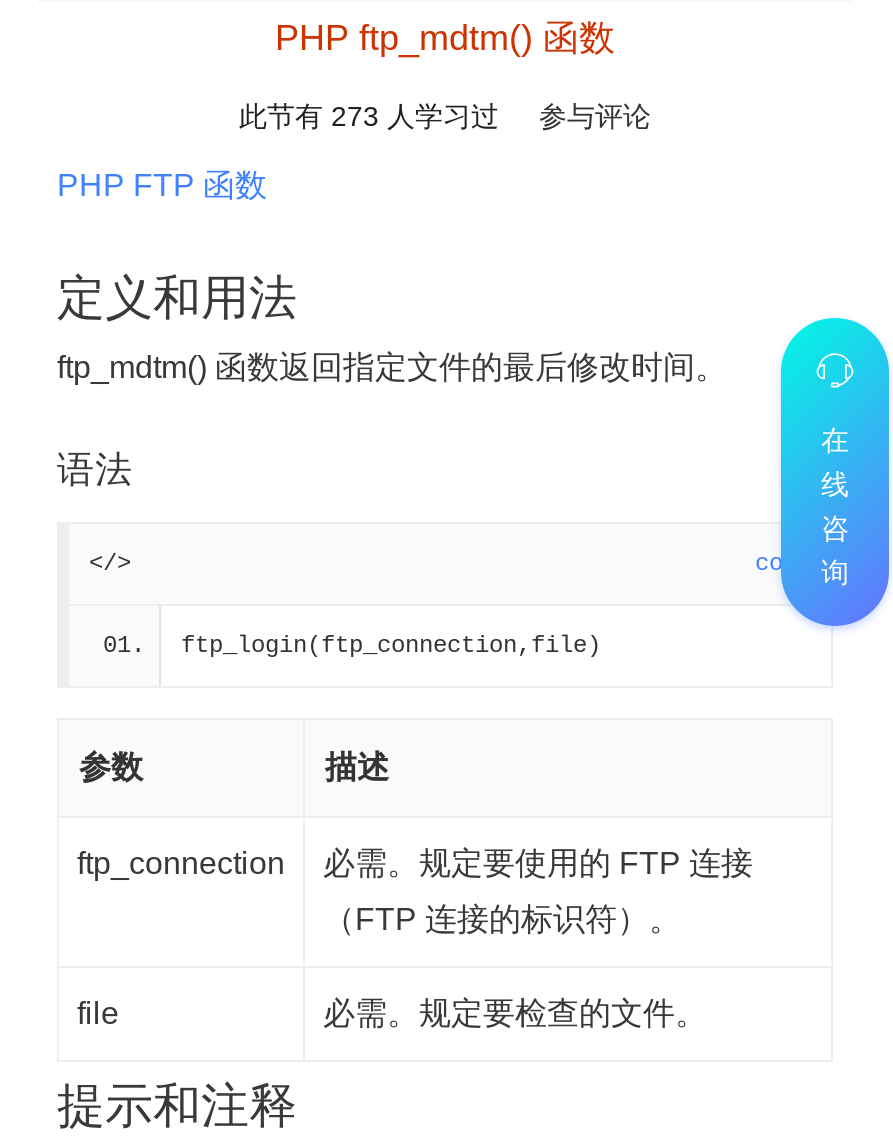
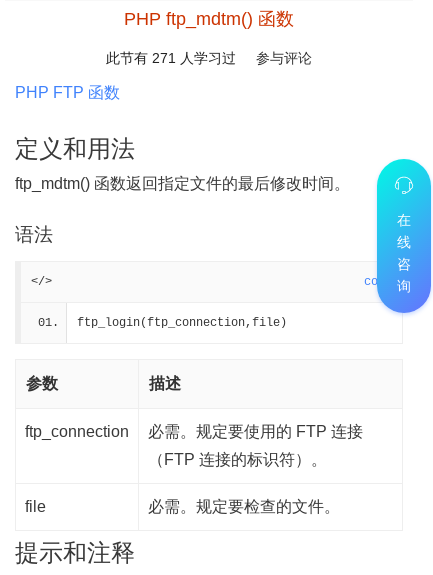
- 此节有273人学习过参与评论
+ 此节有271人学习过参与评论
